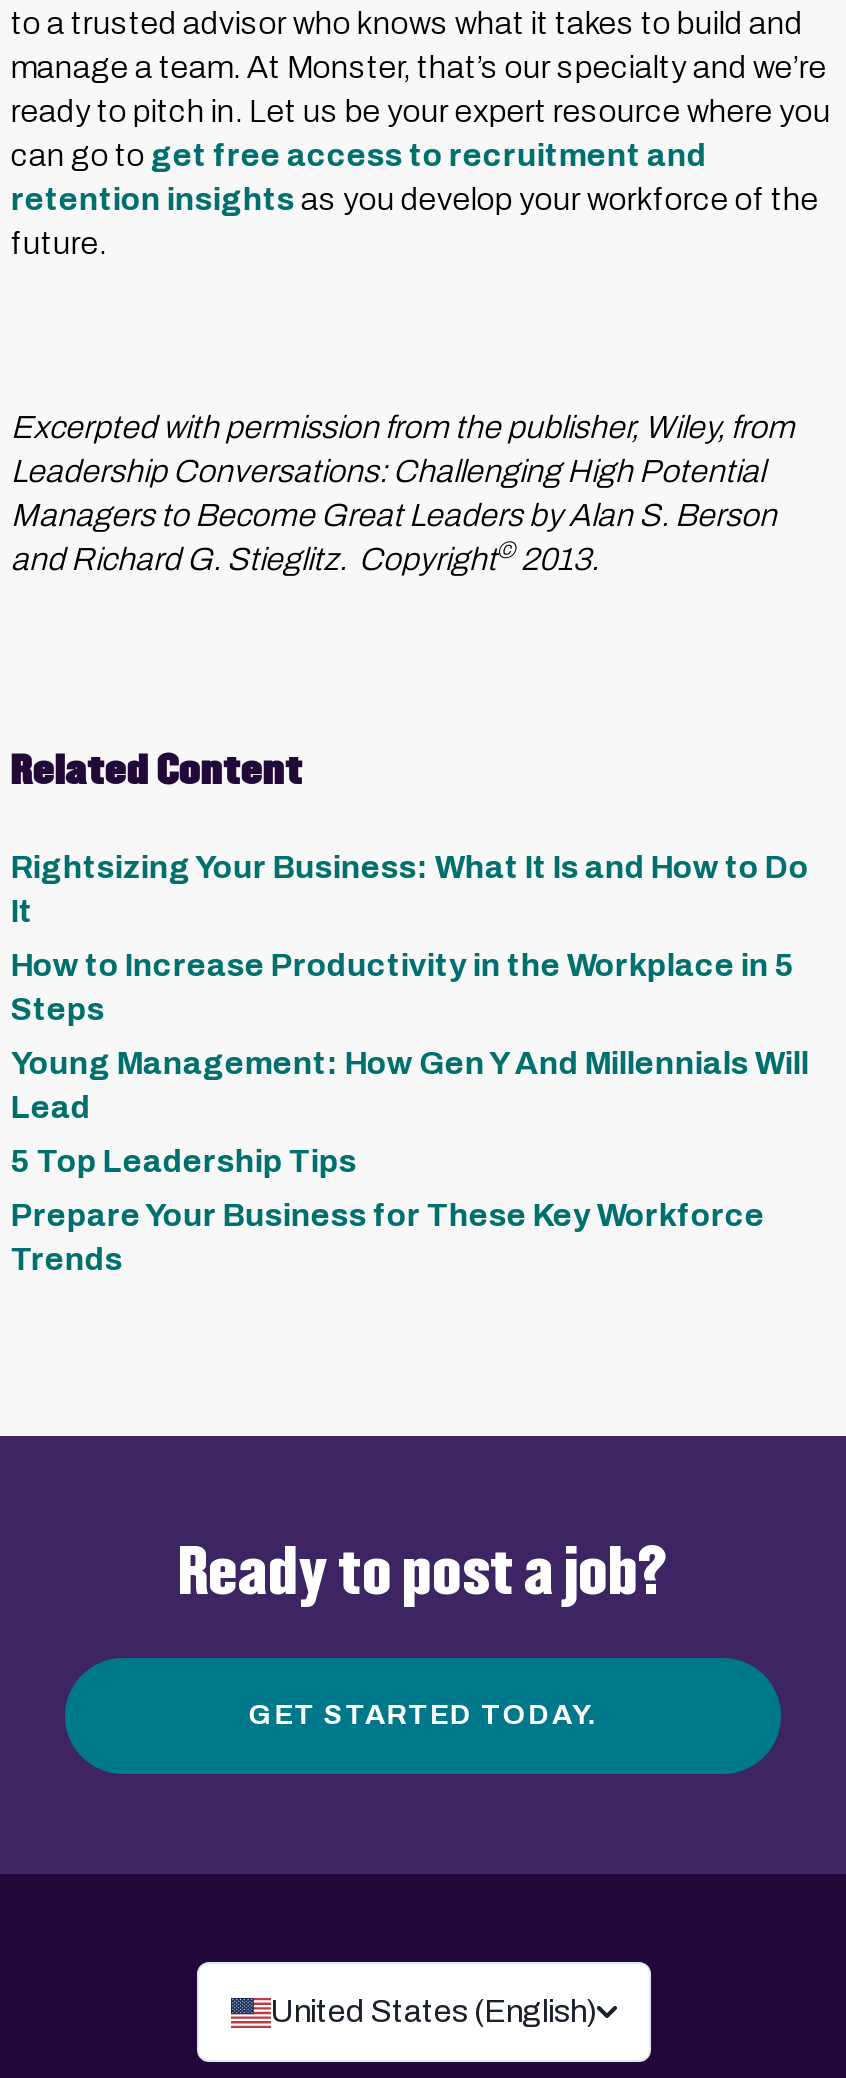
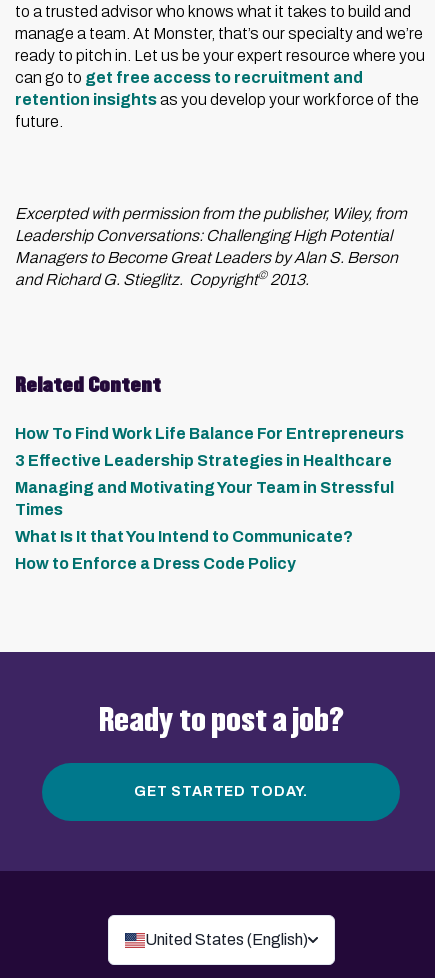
- Rightsizing Your Business: What It Is and How to Do
- It
+ How To Find Work Life Balance For Entrepreneurs

- How to Increase Productivity in the Workplace in 5
- Steps
+ 3 Effective Leadership Strategies in Healthcare

- Young Management: How Gen Y And Millennials Will
- Lead
+ Managing and Motivating Your Team in Stressful
+ Times

- 5 Top Leadership Tips
+ What Is It that You Intend to Communicate?

- Prepare Your Business for These Key Workforce
- Trends
+ How to Enforce a Dress Code Policy
